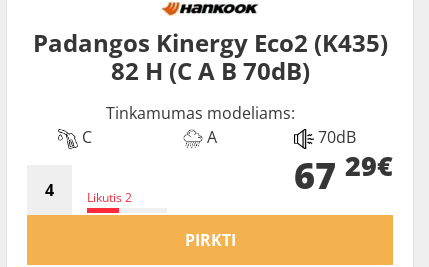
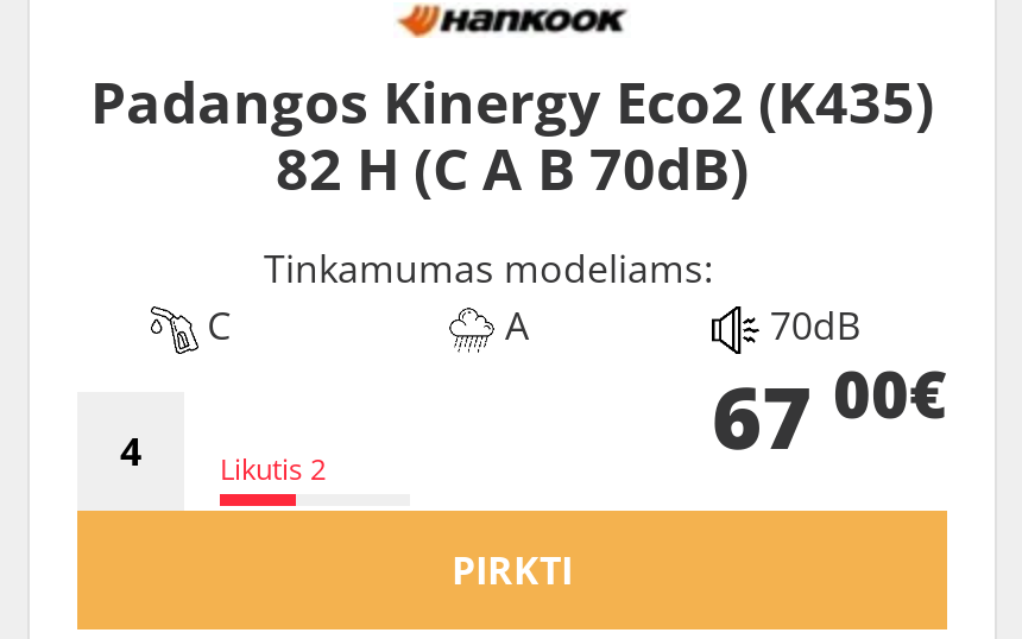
- 67 29€
+ 67 00€
